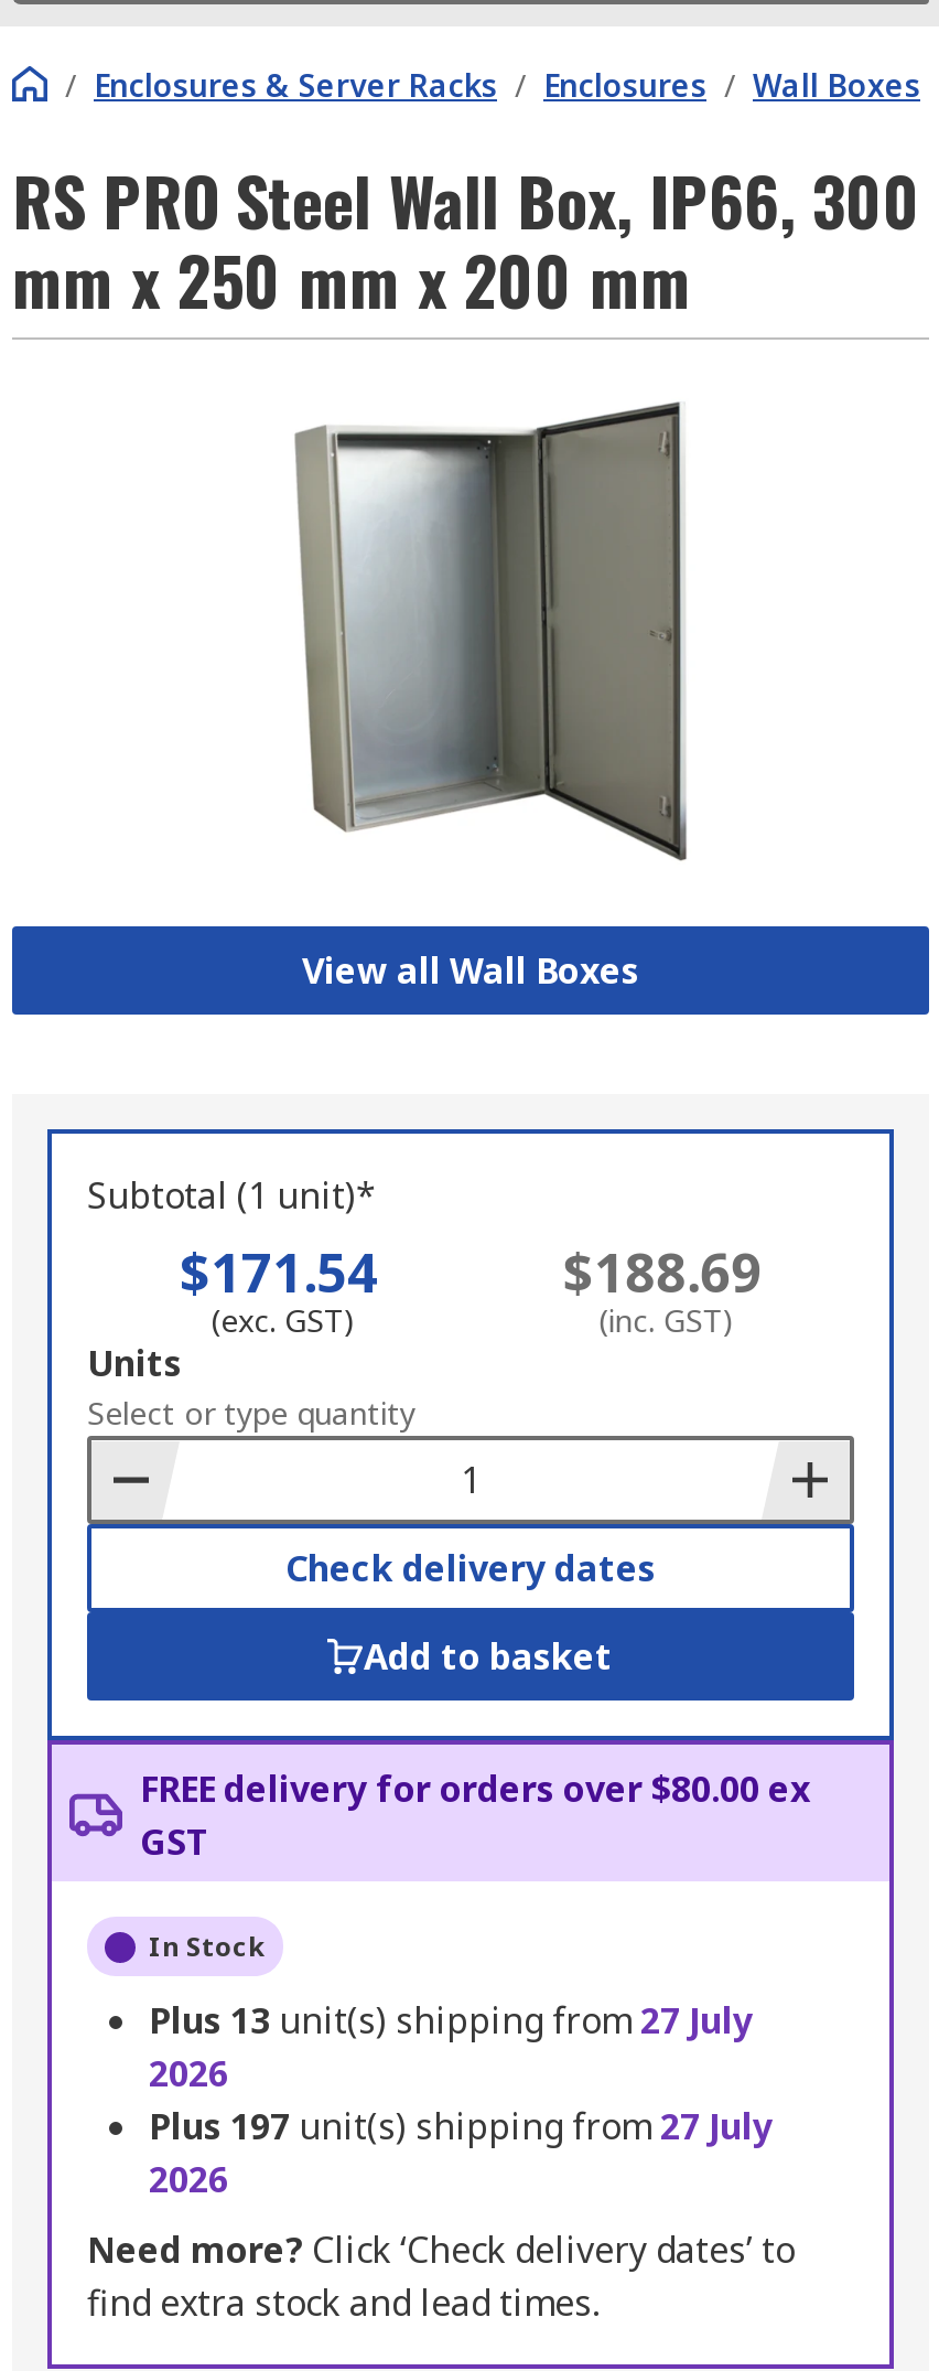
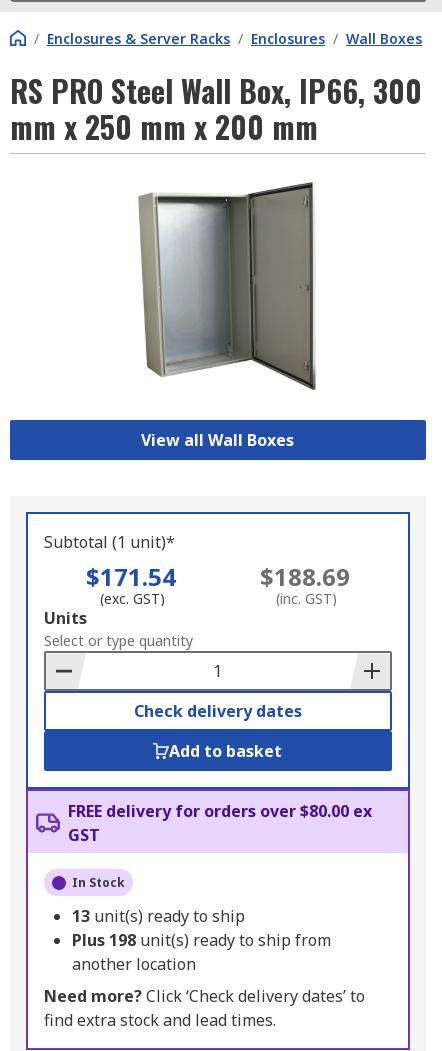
- Plus 13 unit(s) shipping from 27 July
- 2026
- Plus 197 unit(s) shipping from 27 July
- 2026
+ 13 unit(s) ready to ship
+ Plus 198 unit(s) ready to ship from
+ another location
